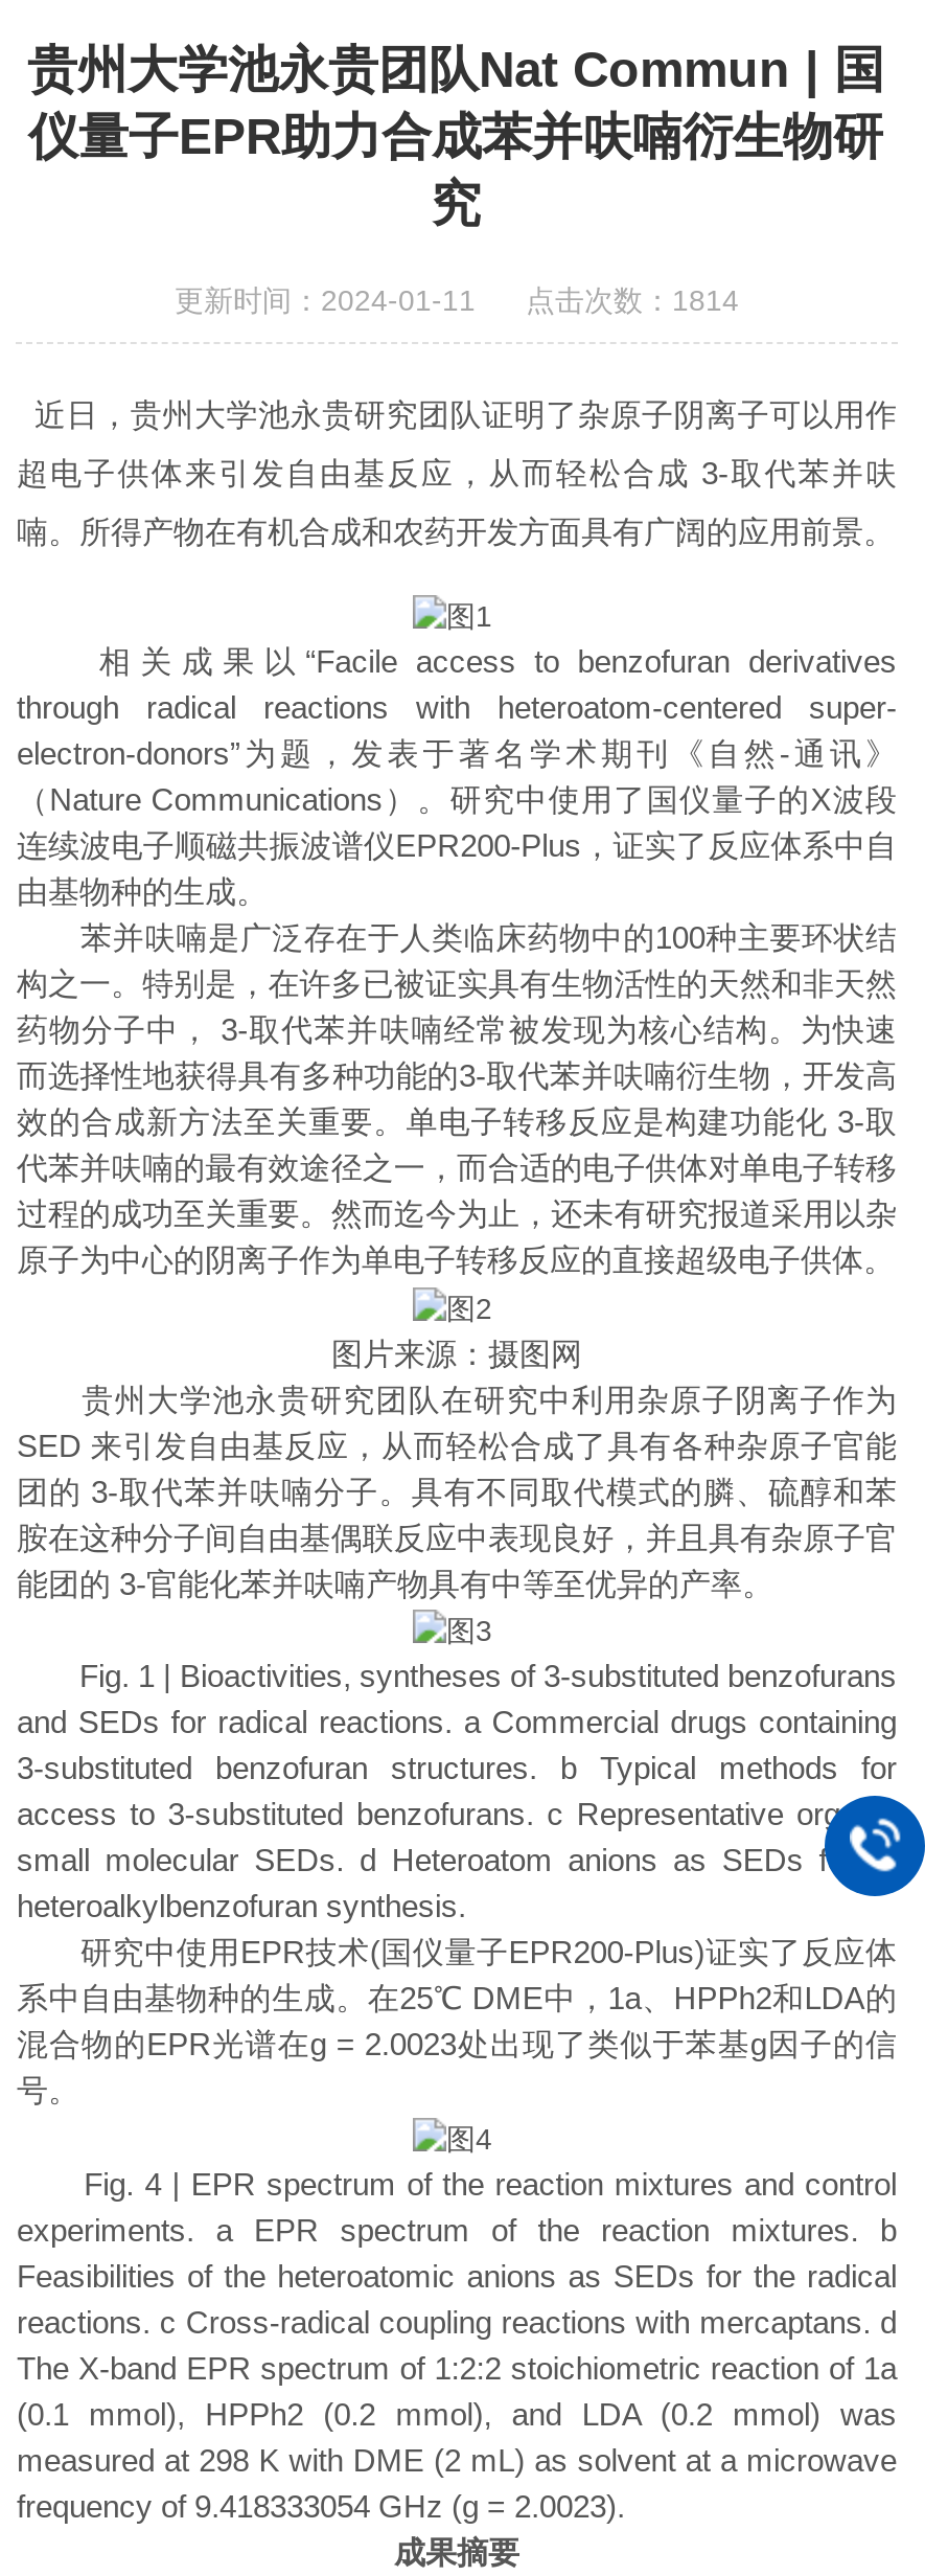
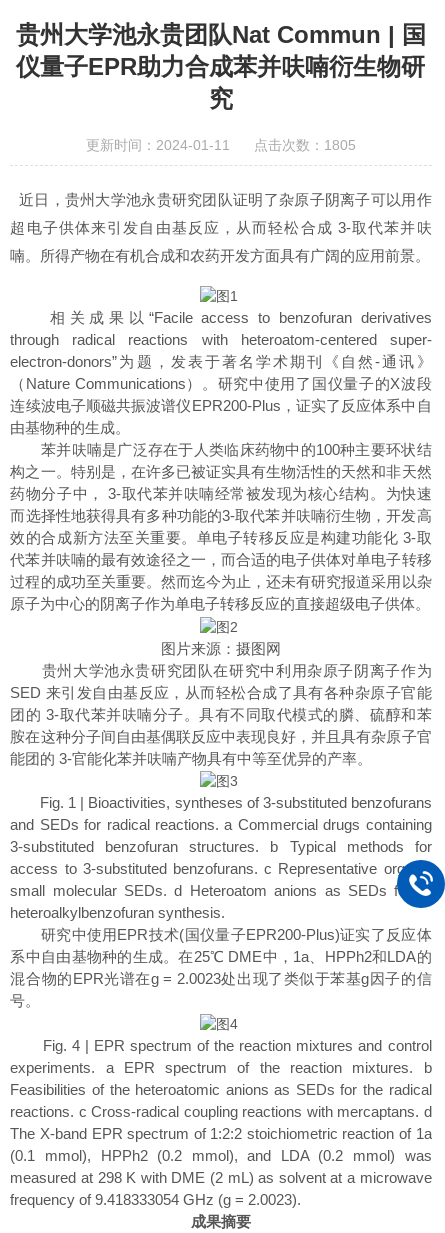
- 更新时间：2024-01-11 点击次数：1814
+ 更新时间：2024-01-11 点击次数：1805
